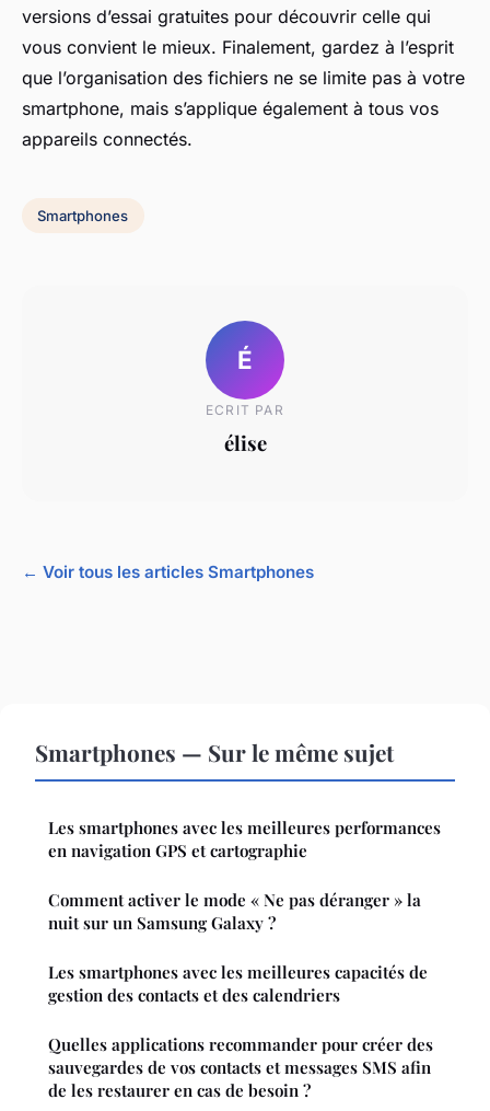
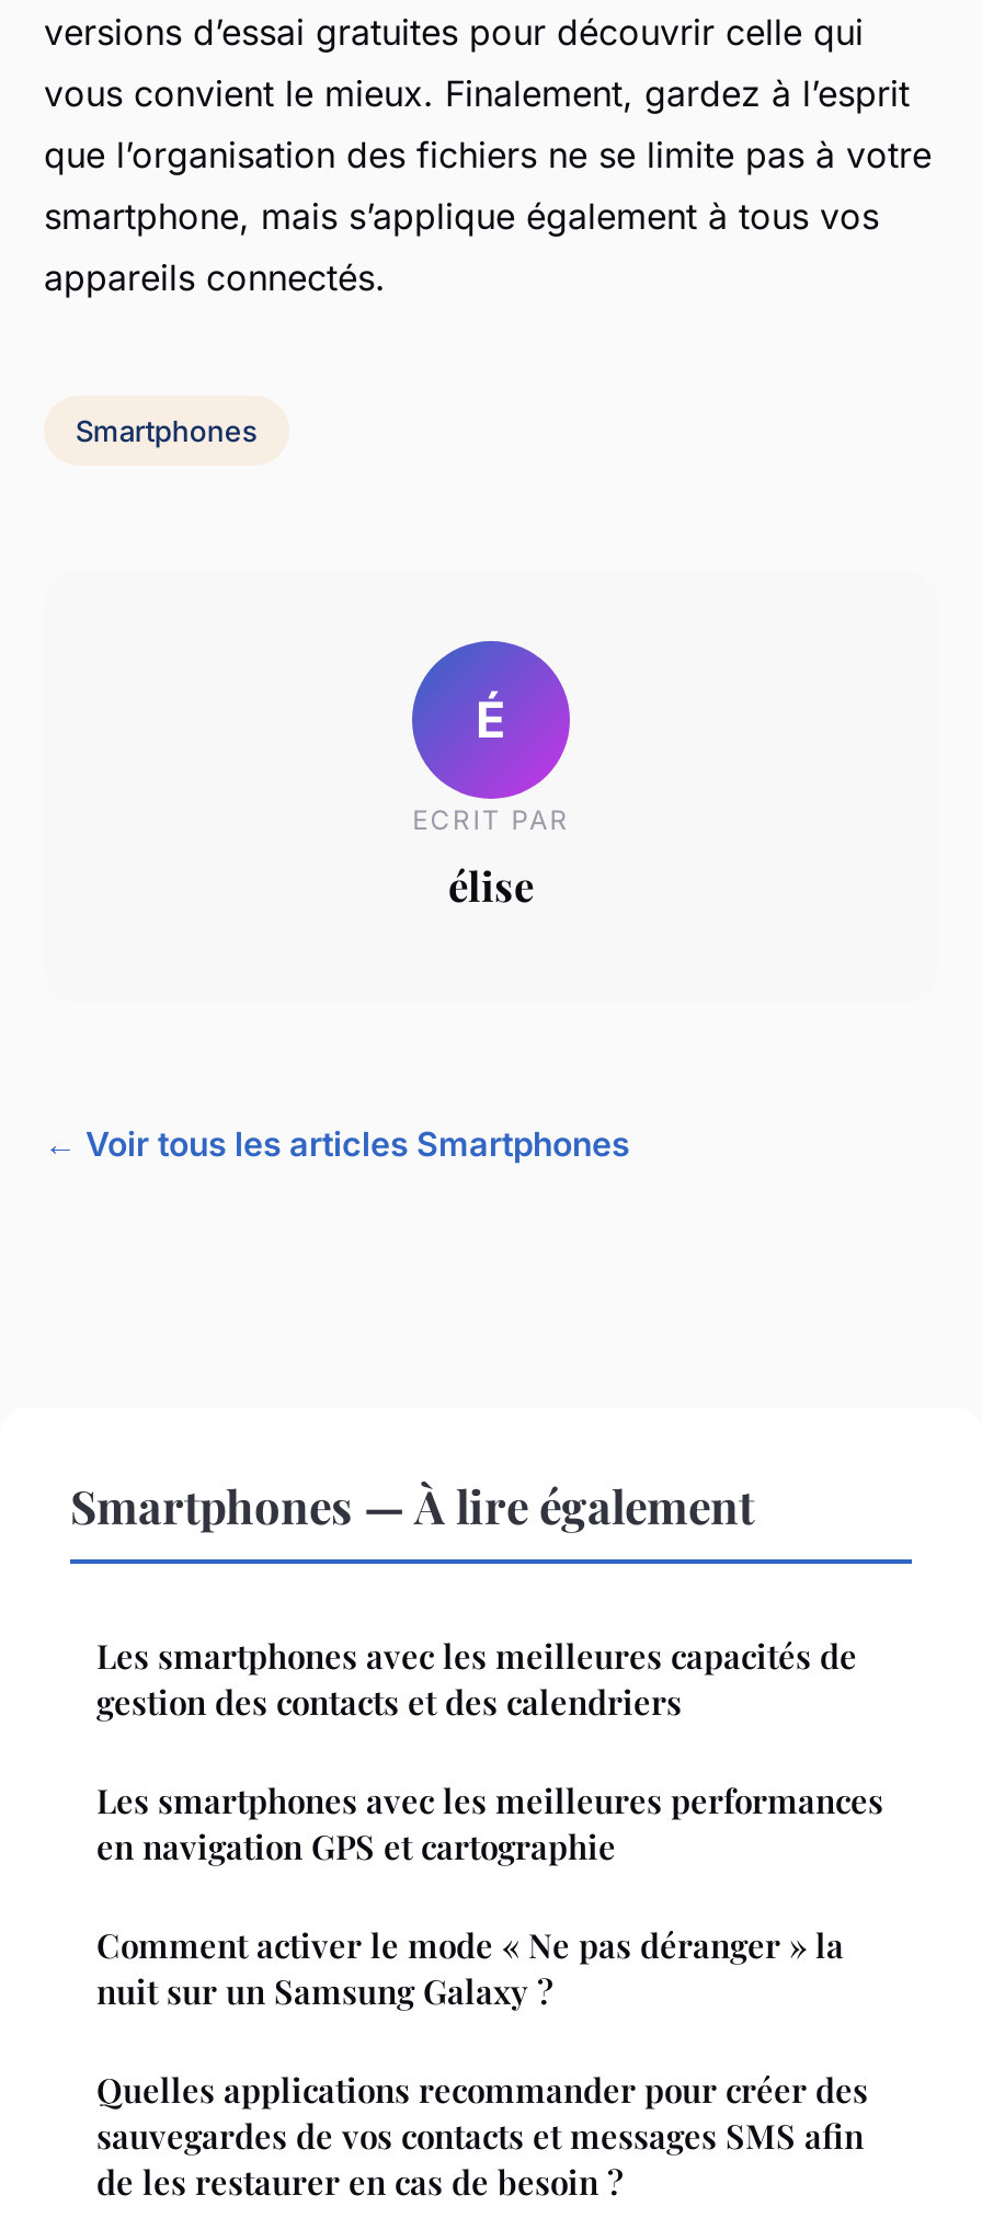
- Smartphones — Sur le même sujet
+ Smartphones — À lire également

moved down: Les smartphones avec les meilleures performances | en navigation GPS et cartographie | Comment activer le mode « Ne pas déranger » la | nuit sur un Samsung Galaxy ?

moved up: Les smartphones avec les meilleures capacités de | gestion des contacts et des calendriers
